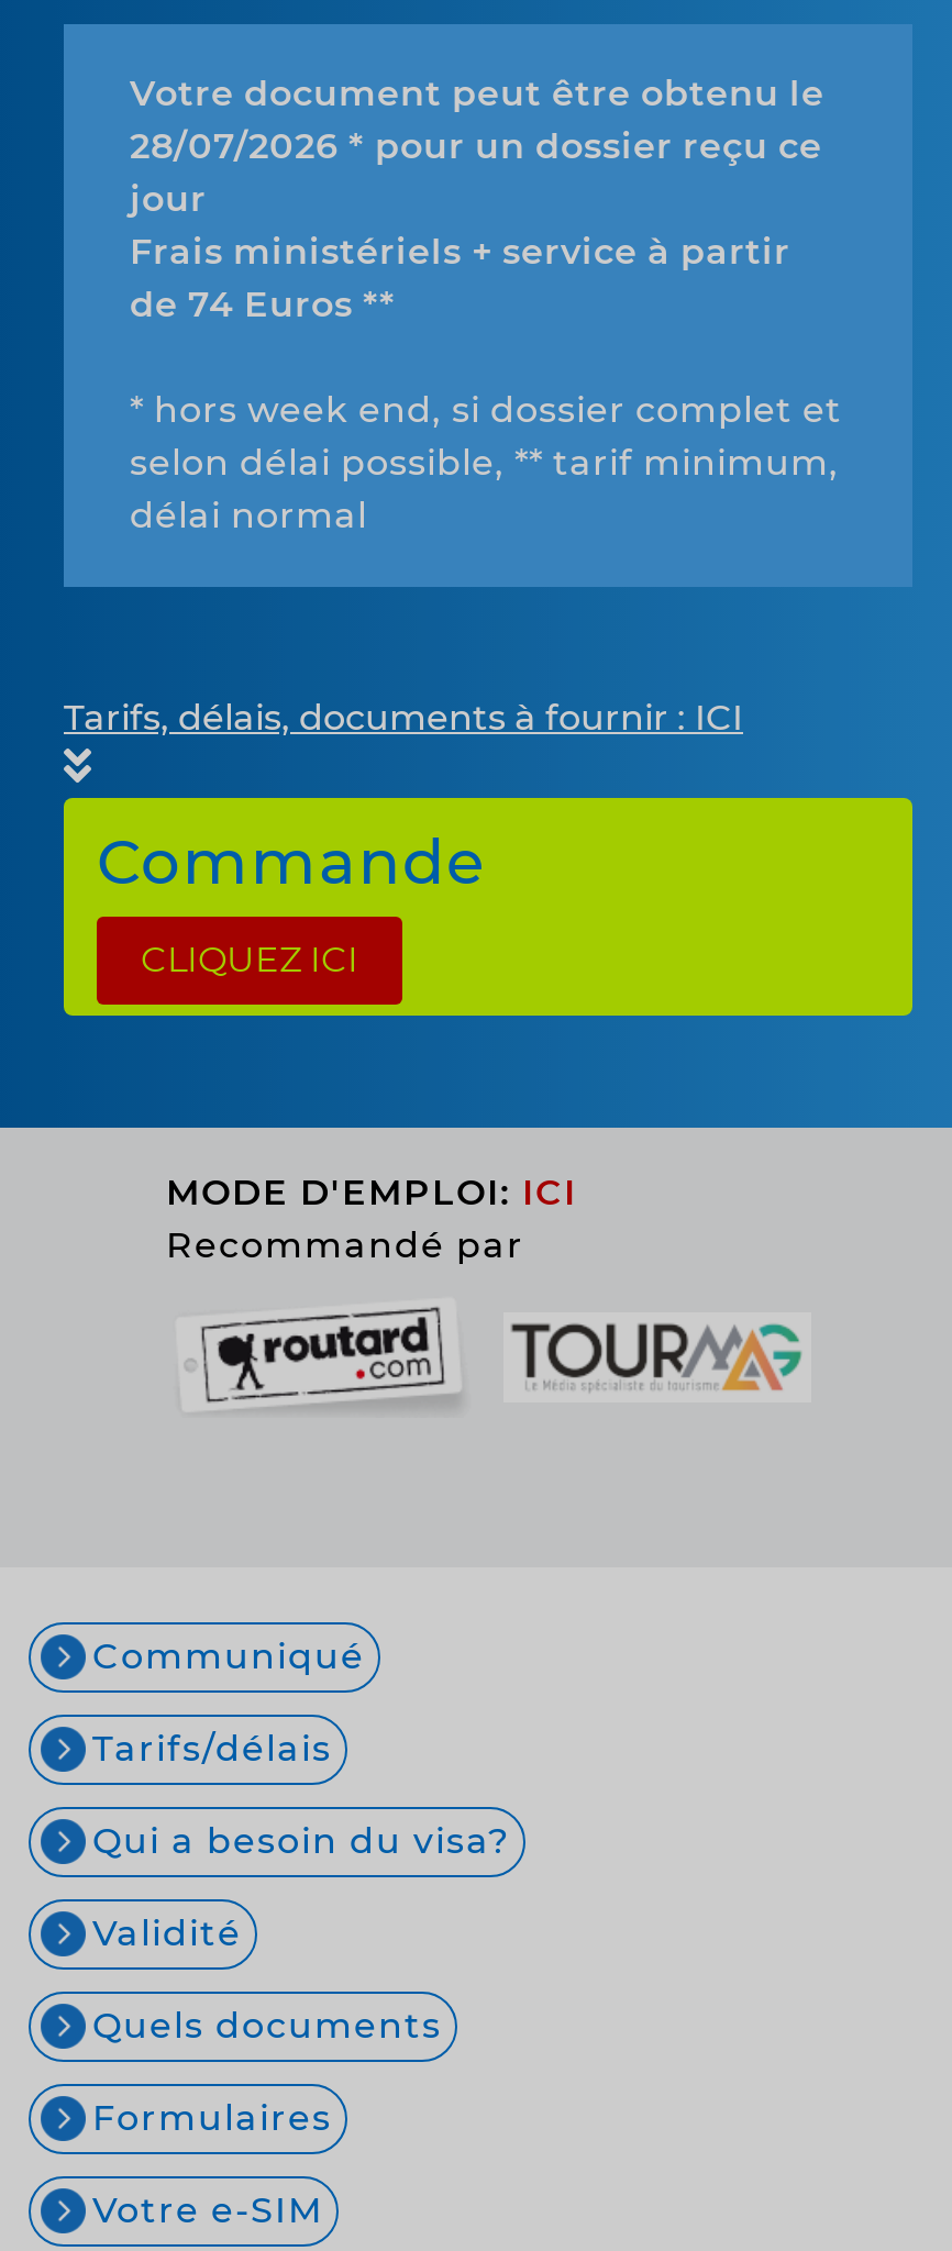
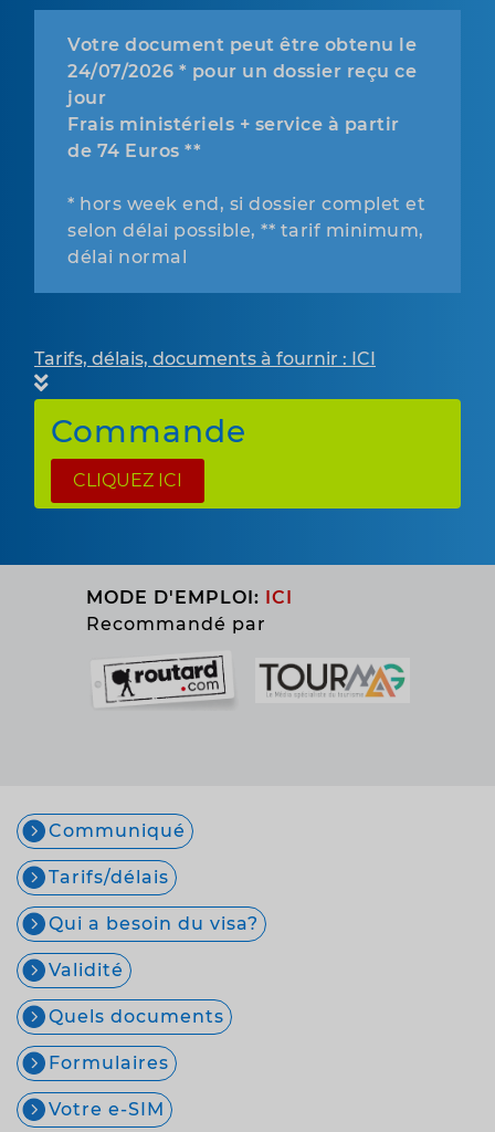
- 28/07/2026 * pour un dossier reçu ce
+ 24/07/2026 * pour un dossier reçu ce
